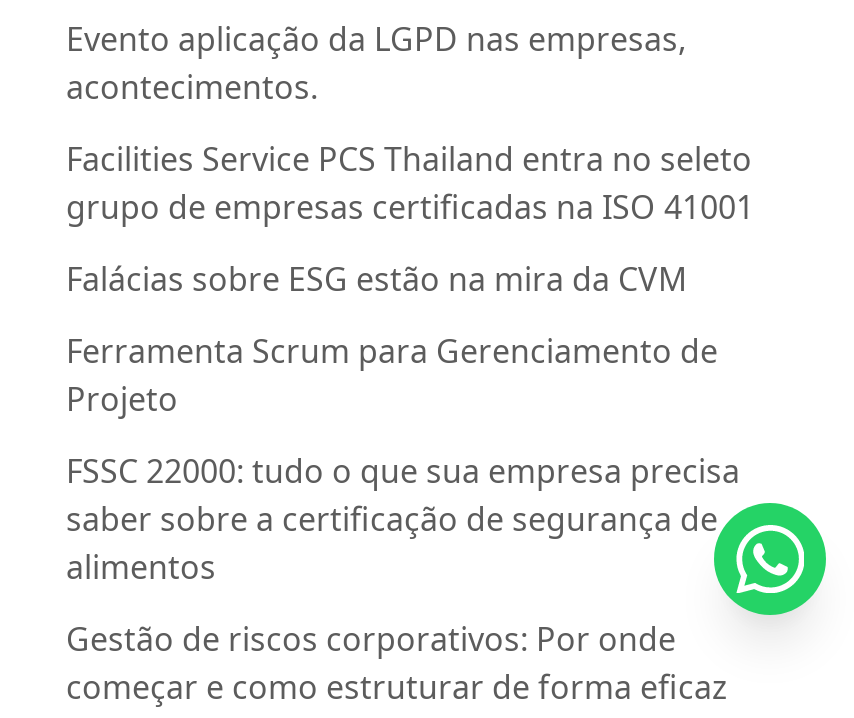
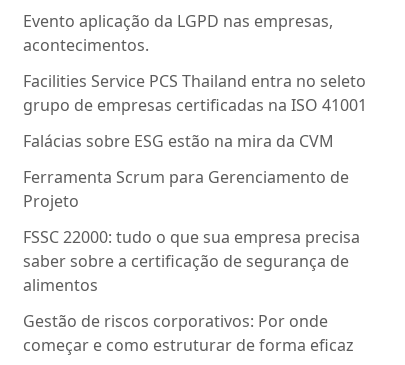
- [image]
